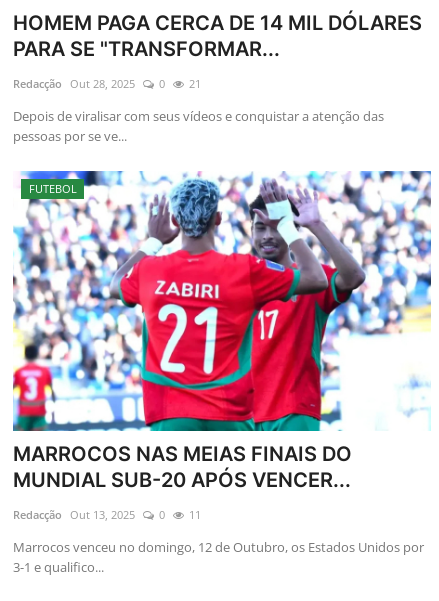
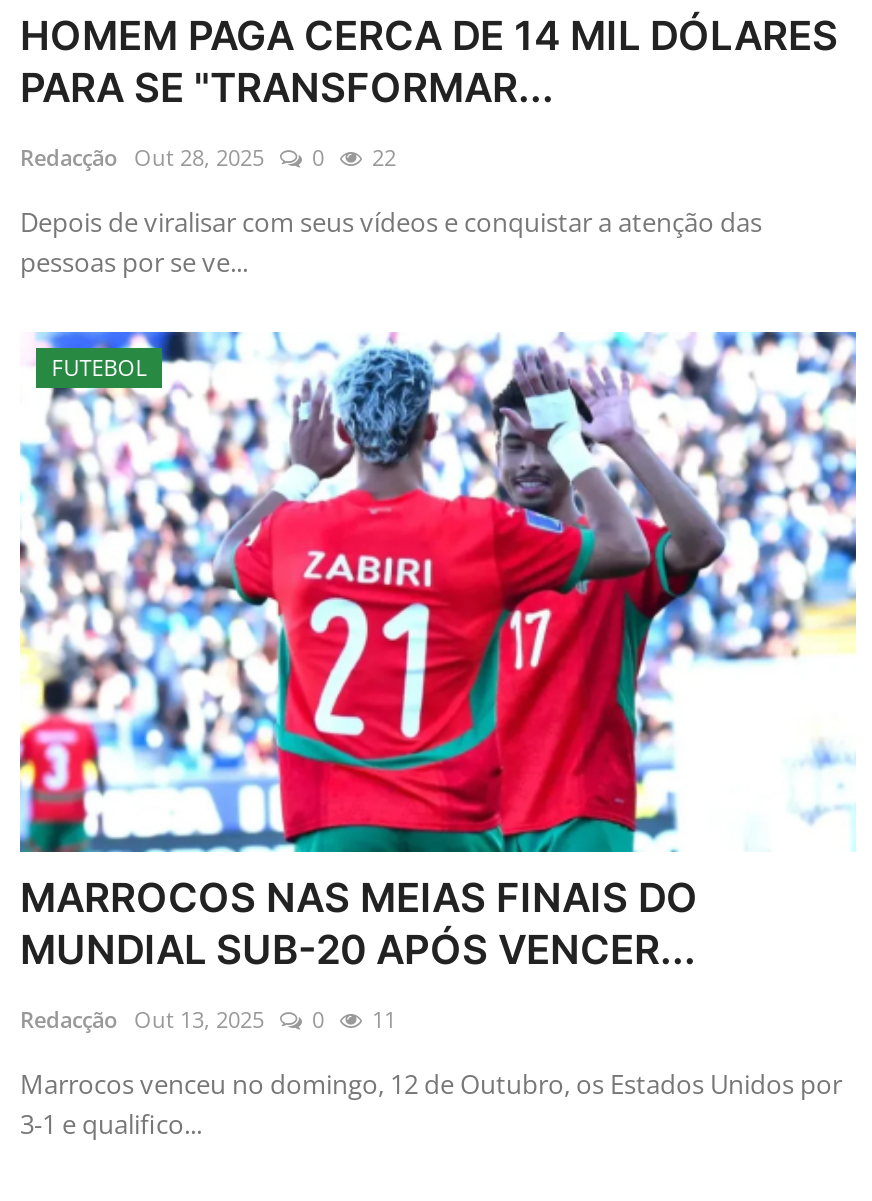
- Redacção Out 28, 2025 0 21
+ Redacção Out 28, 2025 0 22
